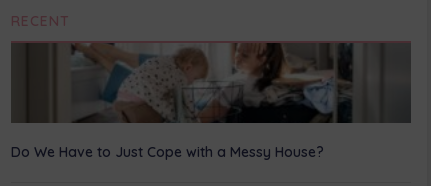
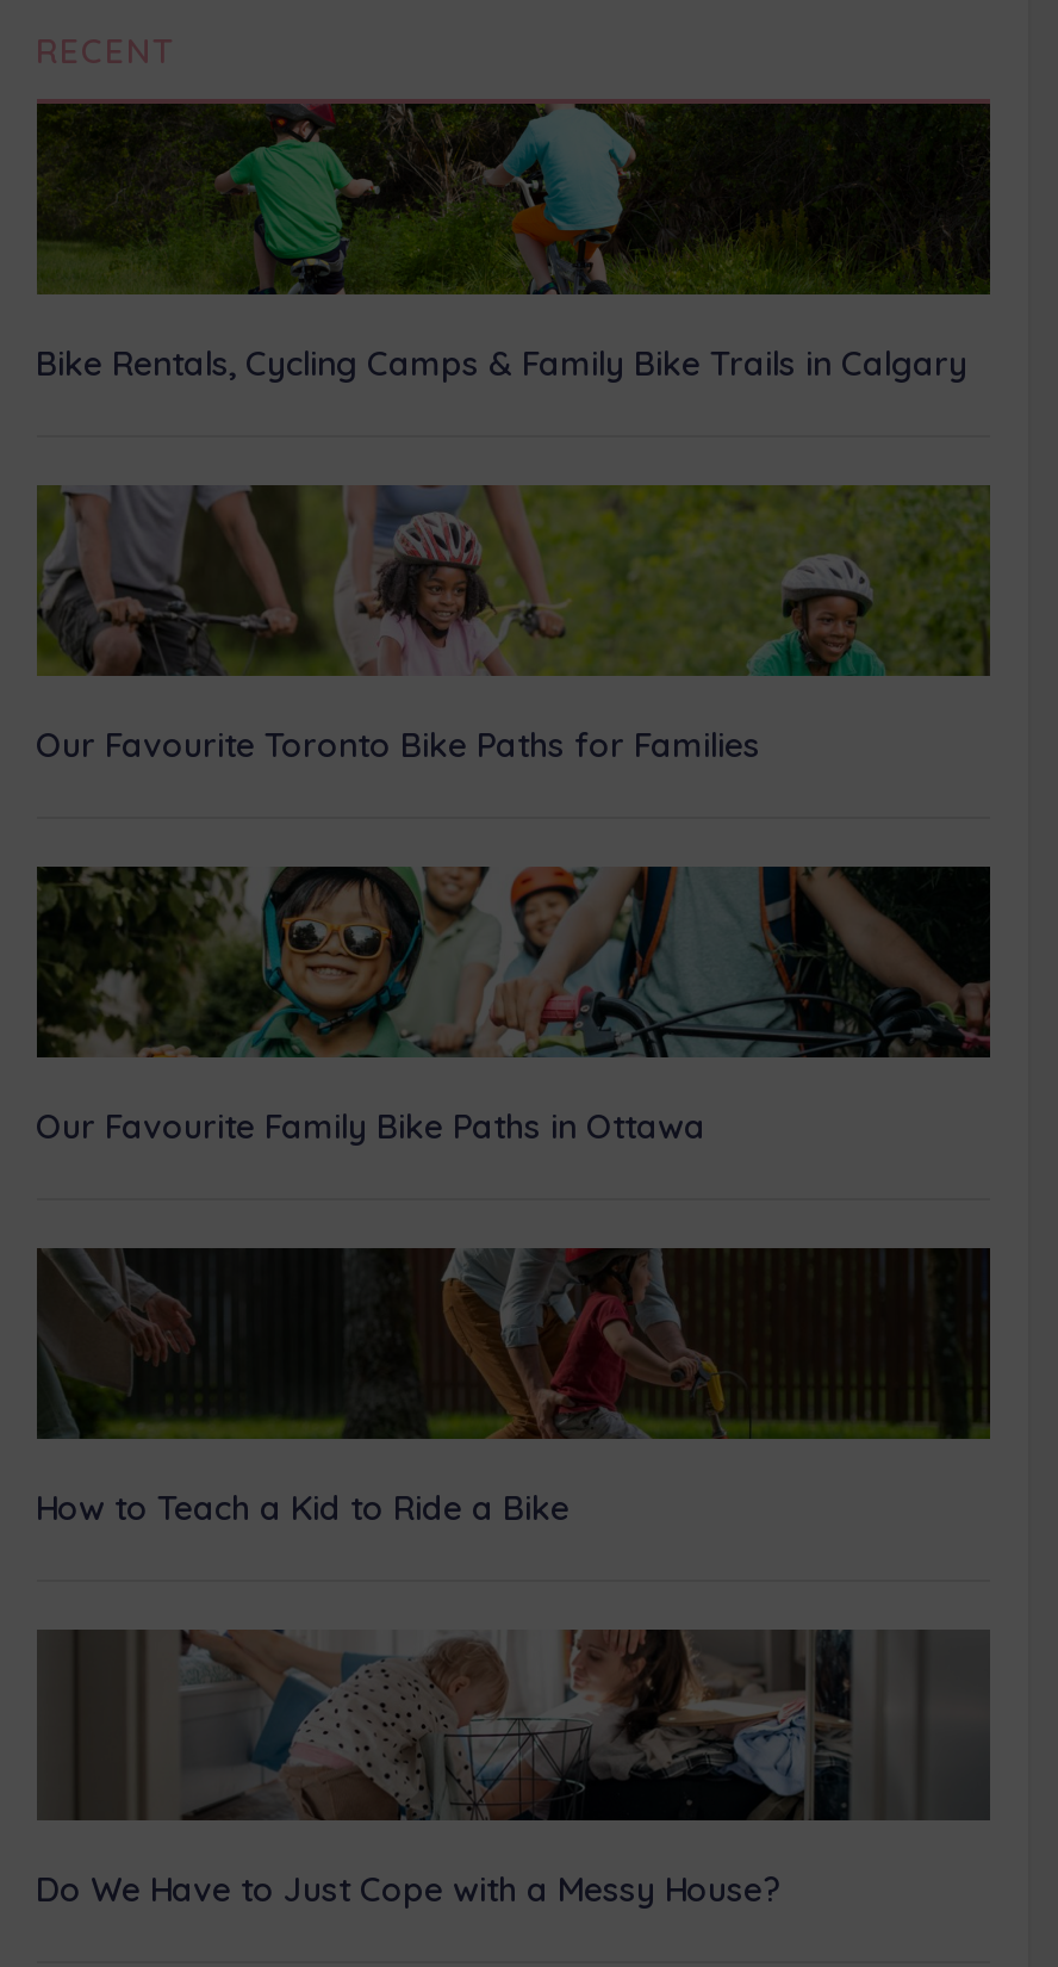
+ [image]
+ Our Favourite Toronto Bike Paths for Families

+ [image]
+ Our Favourite Family Bike Paths in Ottawa

+ [image]
+ How to Teach a Kid to Ride a Bike

+ [image]
+ Bike Rentals, Cycling Camps & Family Bike Trails in Calgary
